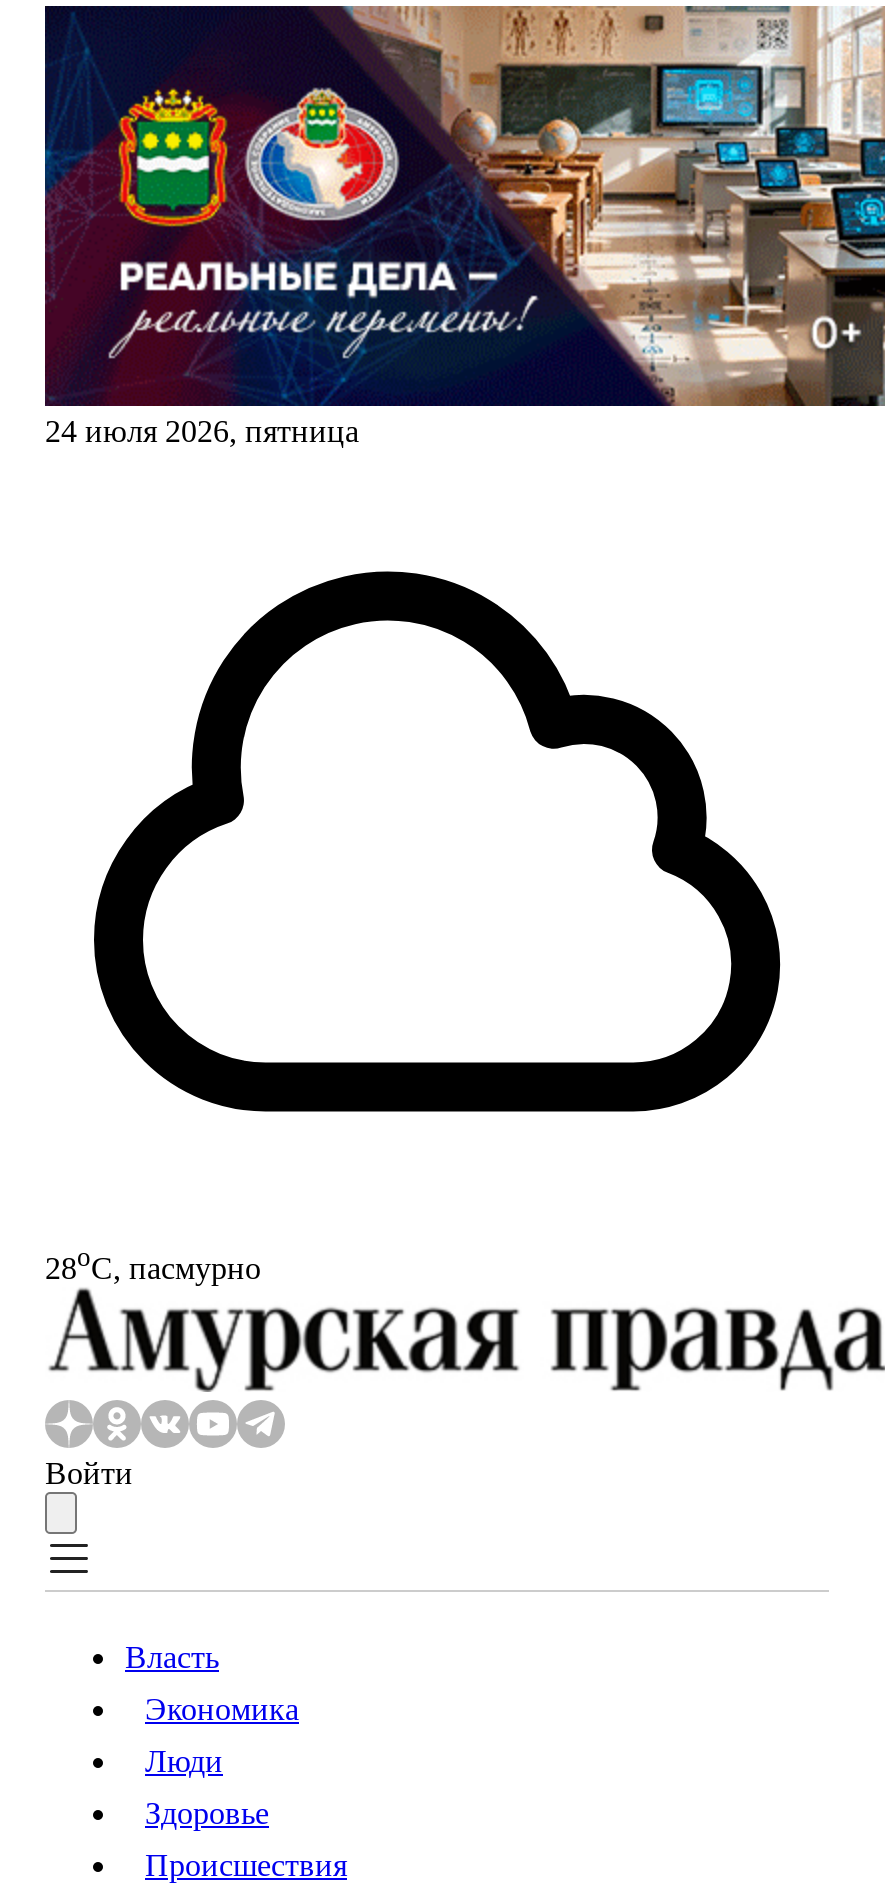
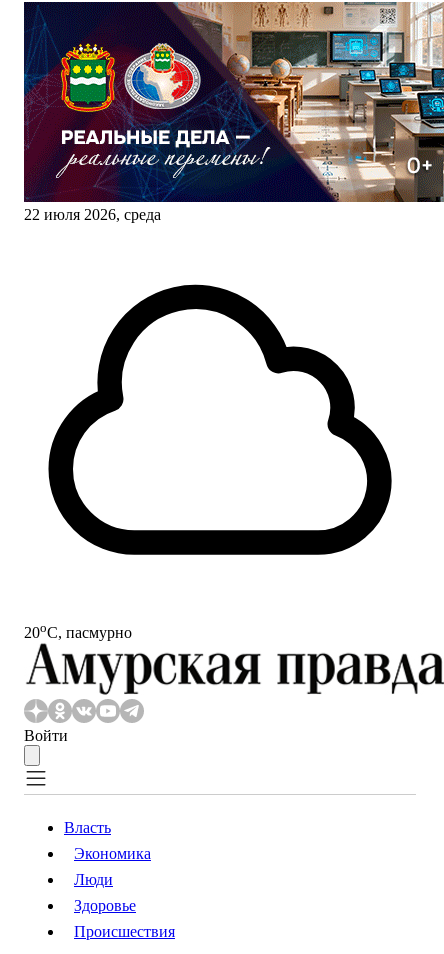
- 24 июля 2026, пятница
+ 22 июля 2026, среда

- 28oС, пасмурно
+ 20oС, пасмурно
